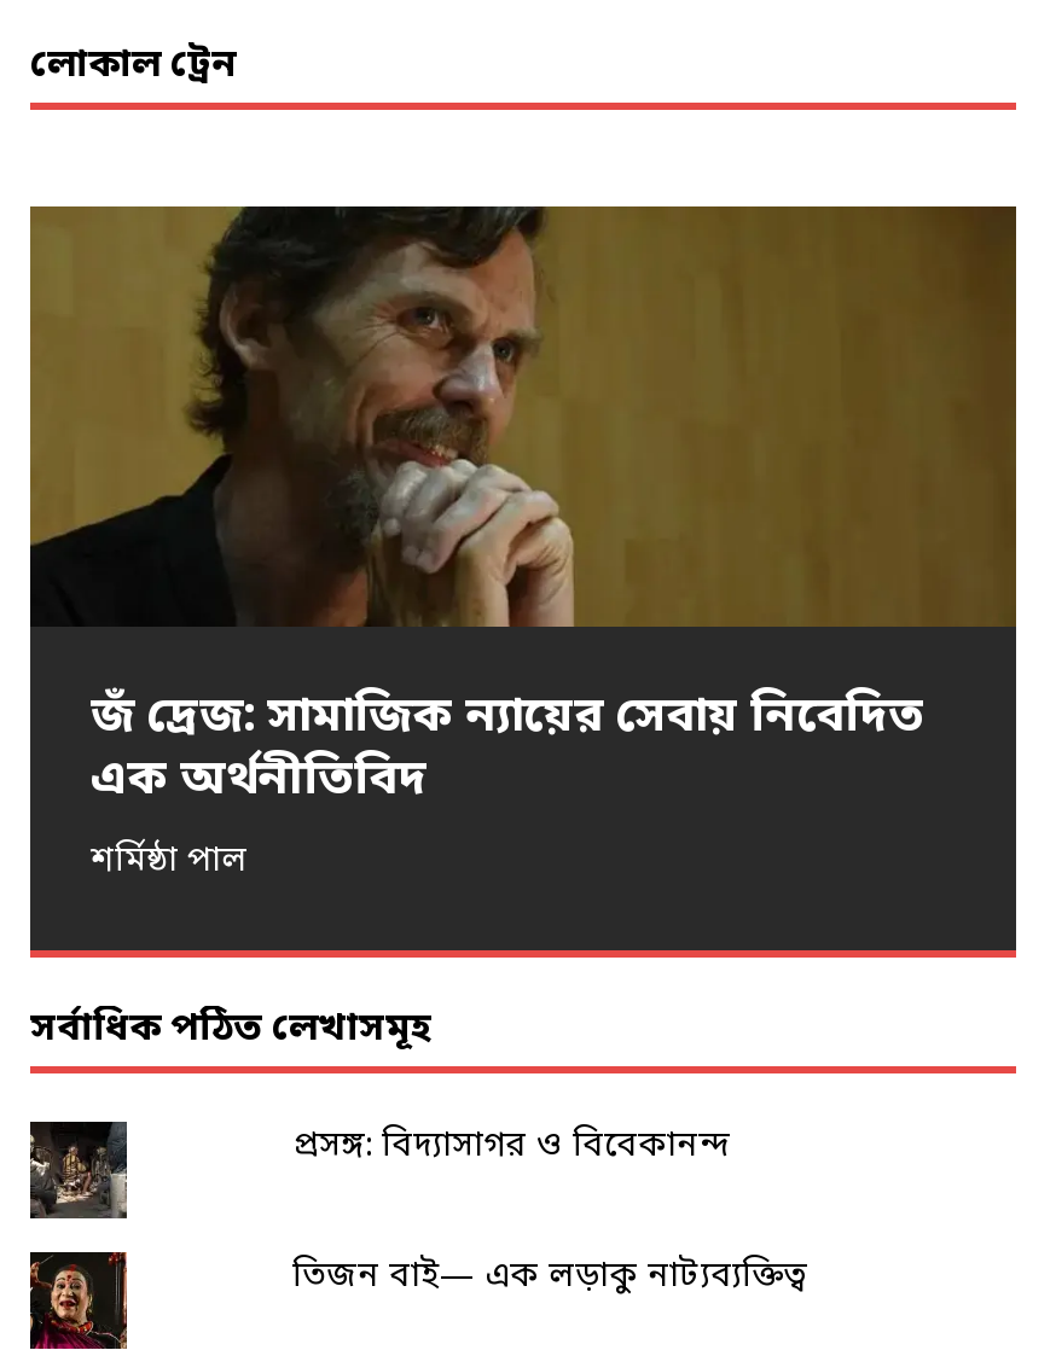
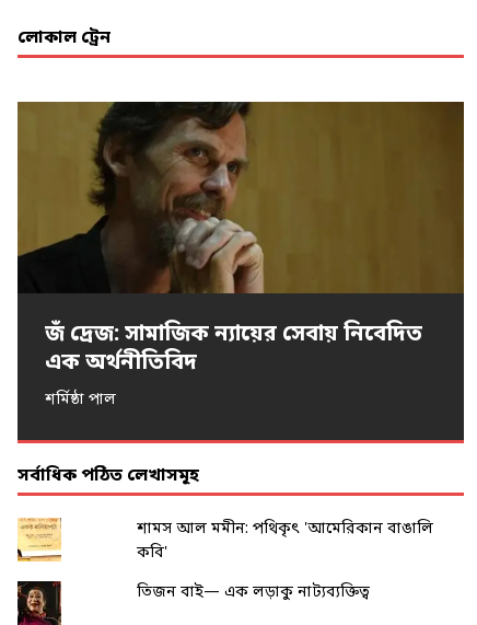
- [image]
+ [image]

- প্রসঙ্গ: বিদ্যাসাগর ও বিবেকানন্দ
+ শামস আল মমীন: পথিকৃৎ 'আমেরিকান বাঙালি
+ কবি'
